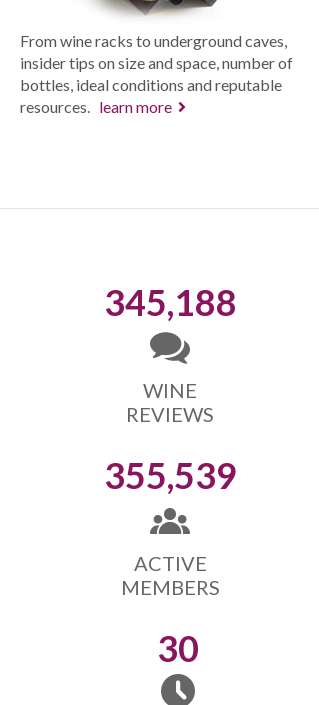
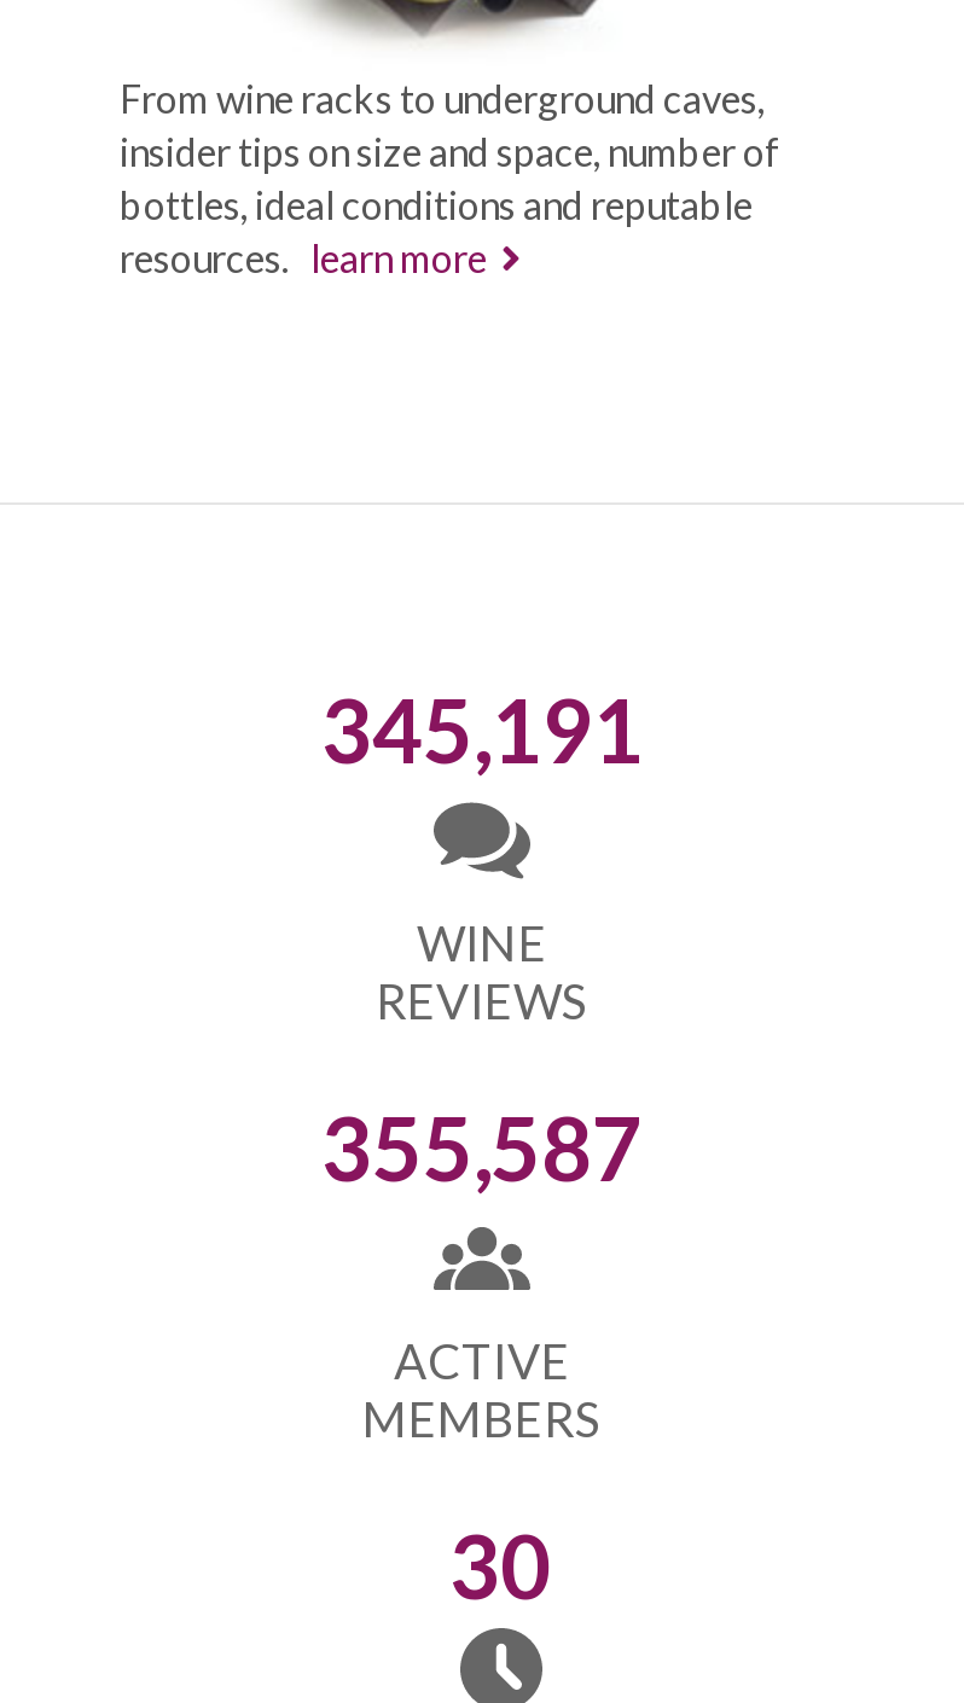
- 345,188
+ 345,191

- 355,539
+ 355,587
